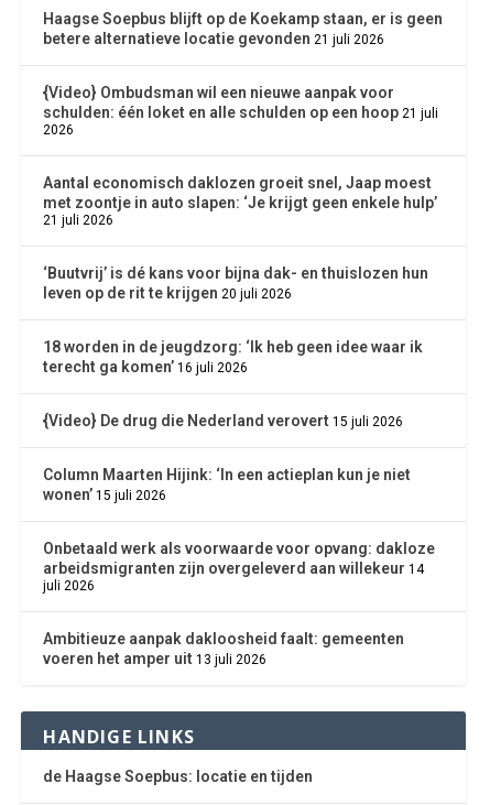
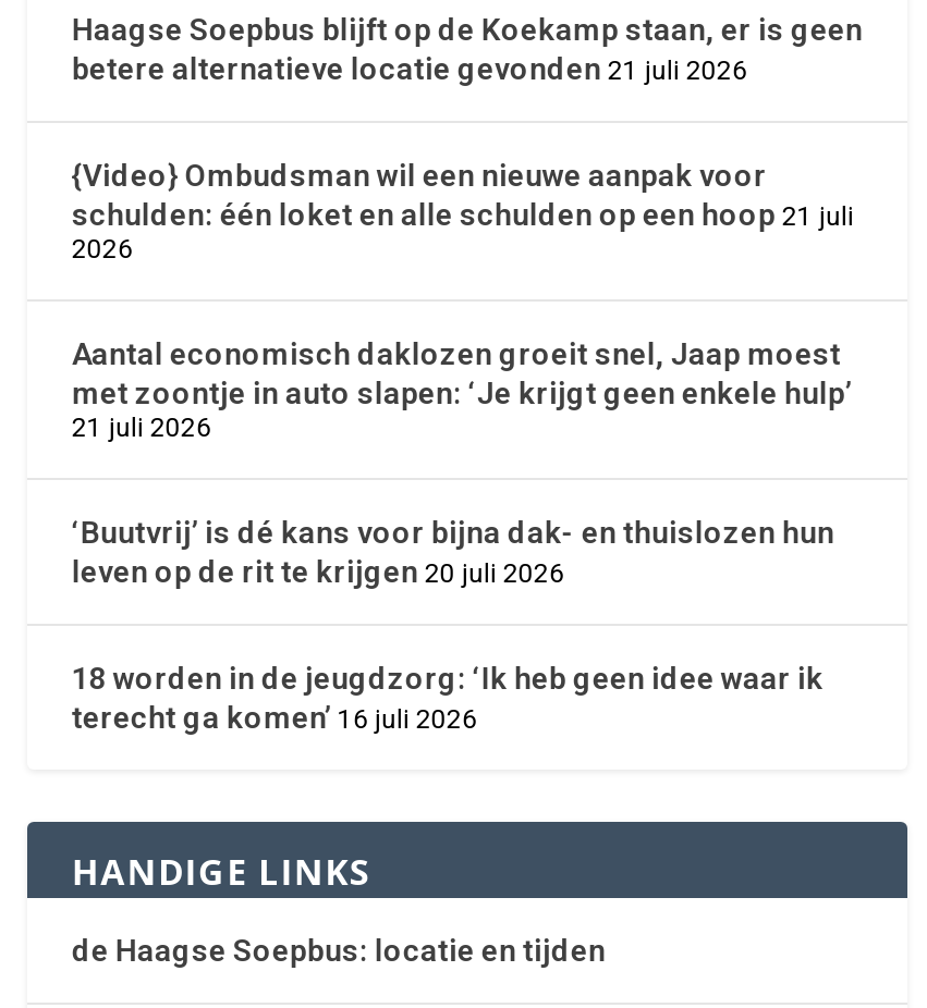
- {Video} De drug die Nederland verovert 15 juli 2026
- Column Maarten Hijink: ‘In een actieplan kun je niet
- wonen’ 15 juli 2026
- Onbetaald werk als voorwaarde voor opvang: dakloze
- arbeidsmigranten zijn overgeleverd aan willekeur 14
- juli 2026
- Ambitieuze aanpak dakloosheid faalt: gemeenten
- voeren het amper uit 13 juli 2026
